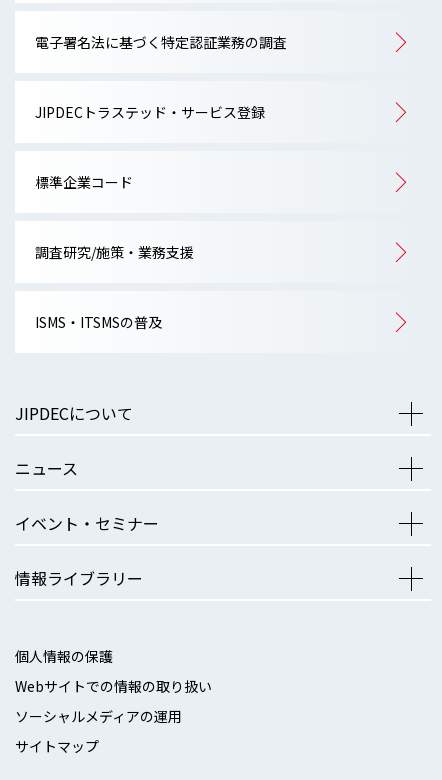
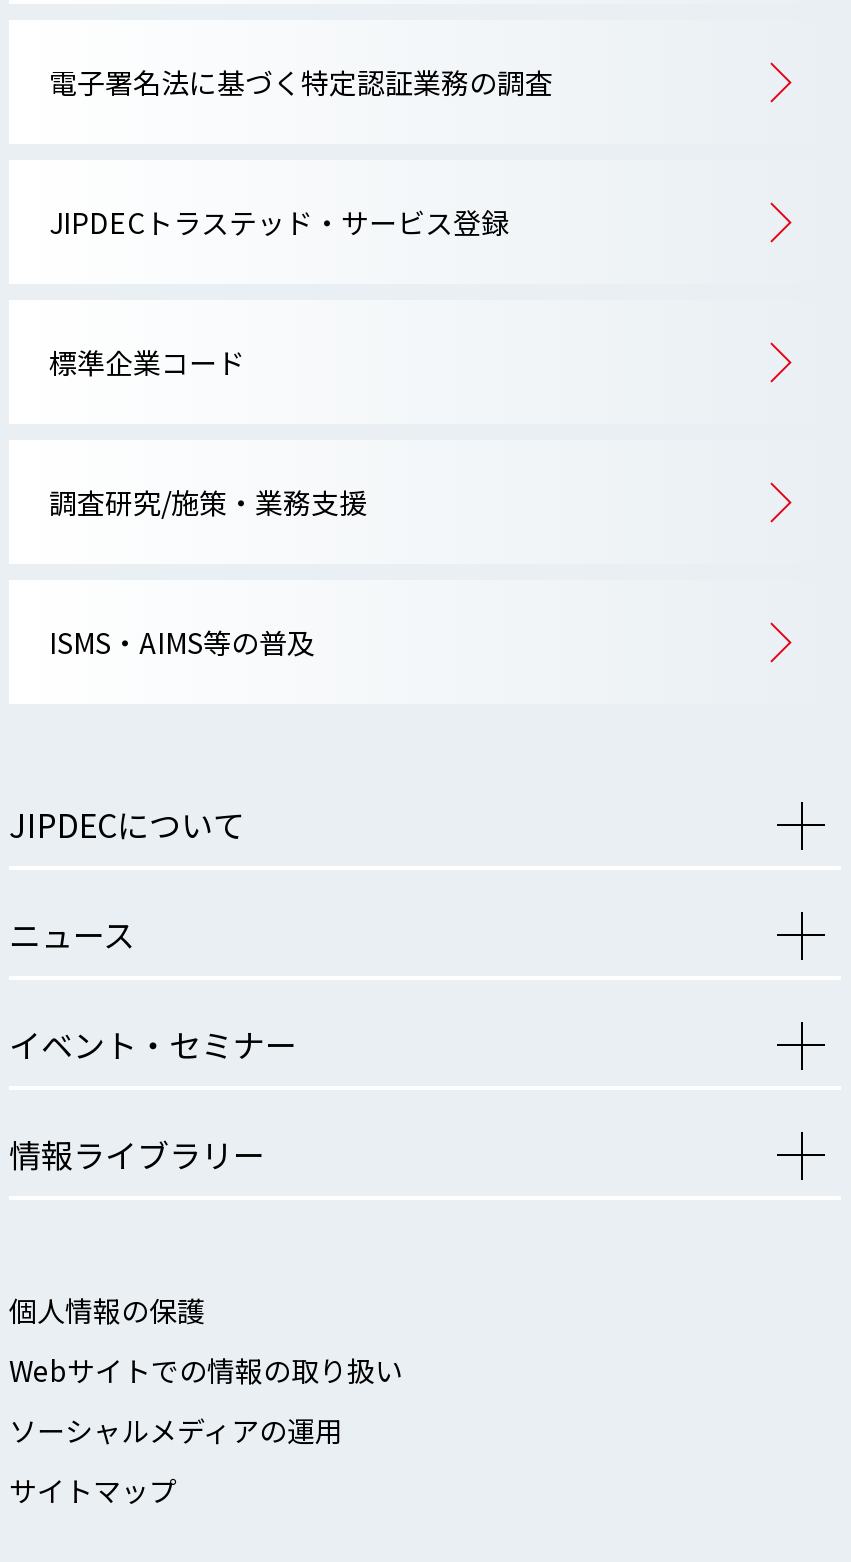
- ISMS・ITSMSの普及
+ ISMS・AIMS等の普及
